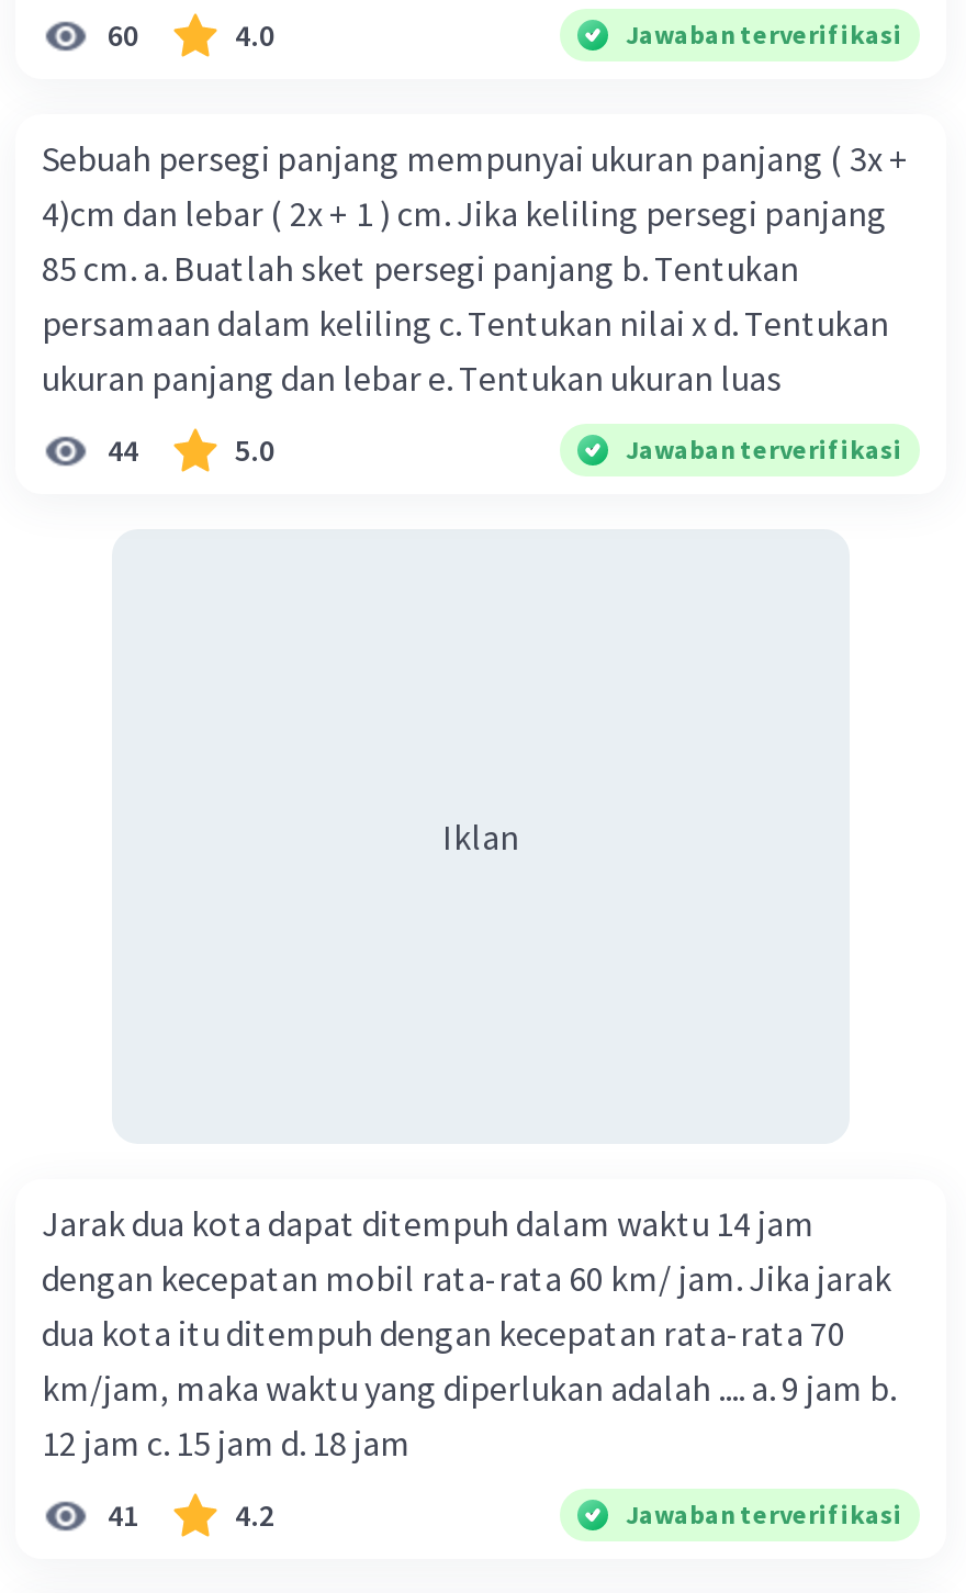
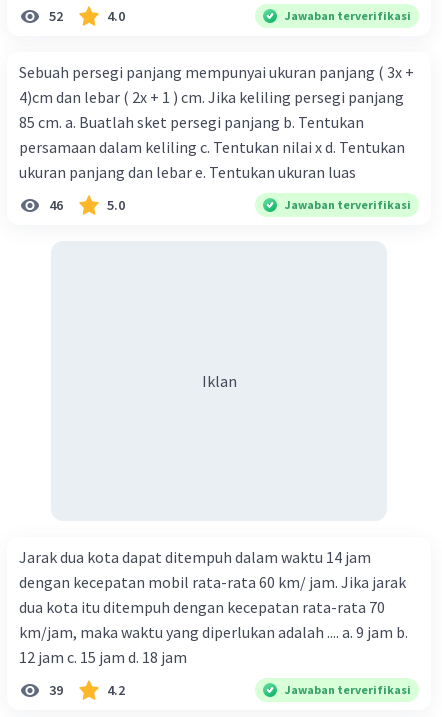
- 60
+ 52

- 44
+ 46

- 41
+ 39
